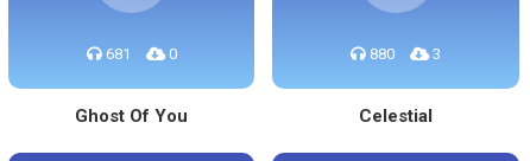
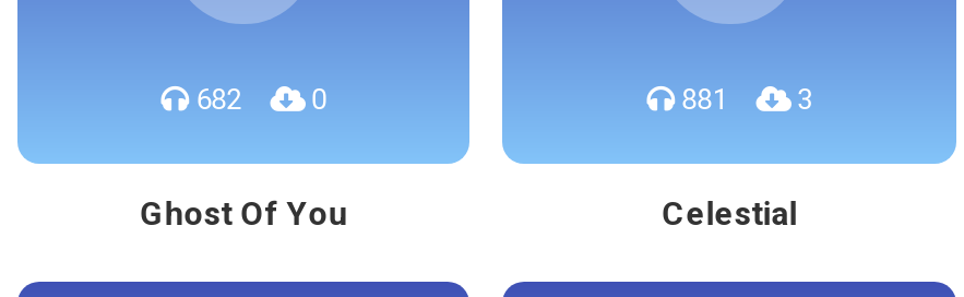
- 681 0
+ 682 0

- 880 3
+ 881 3
